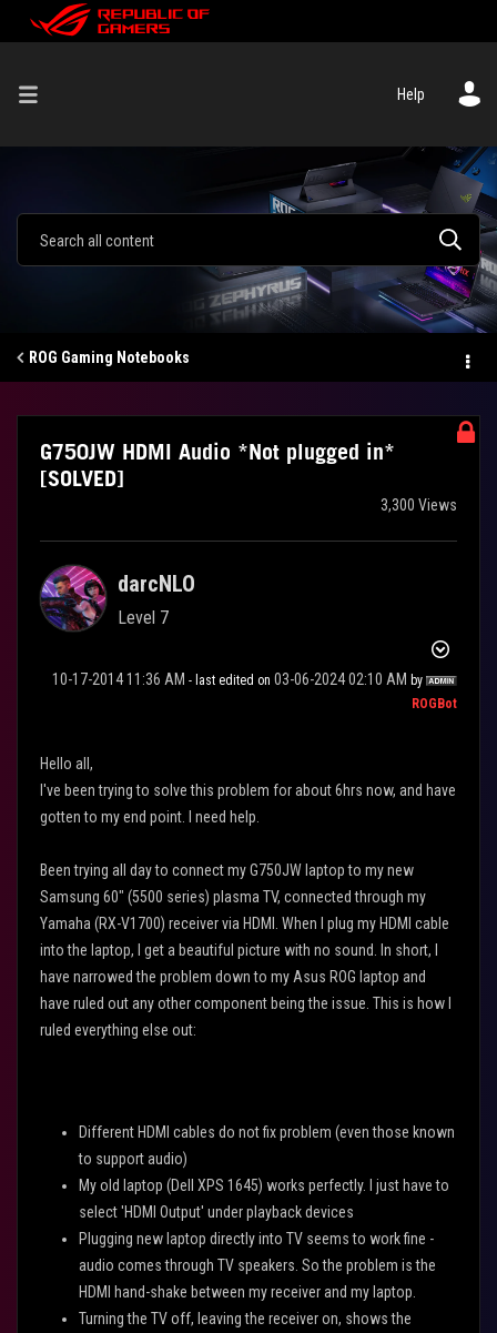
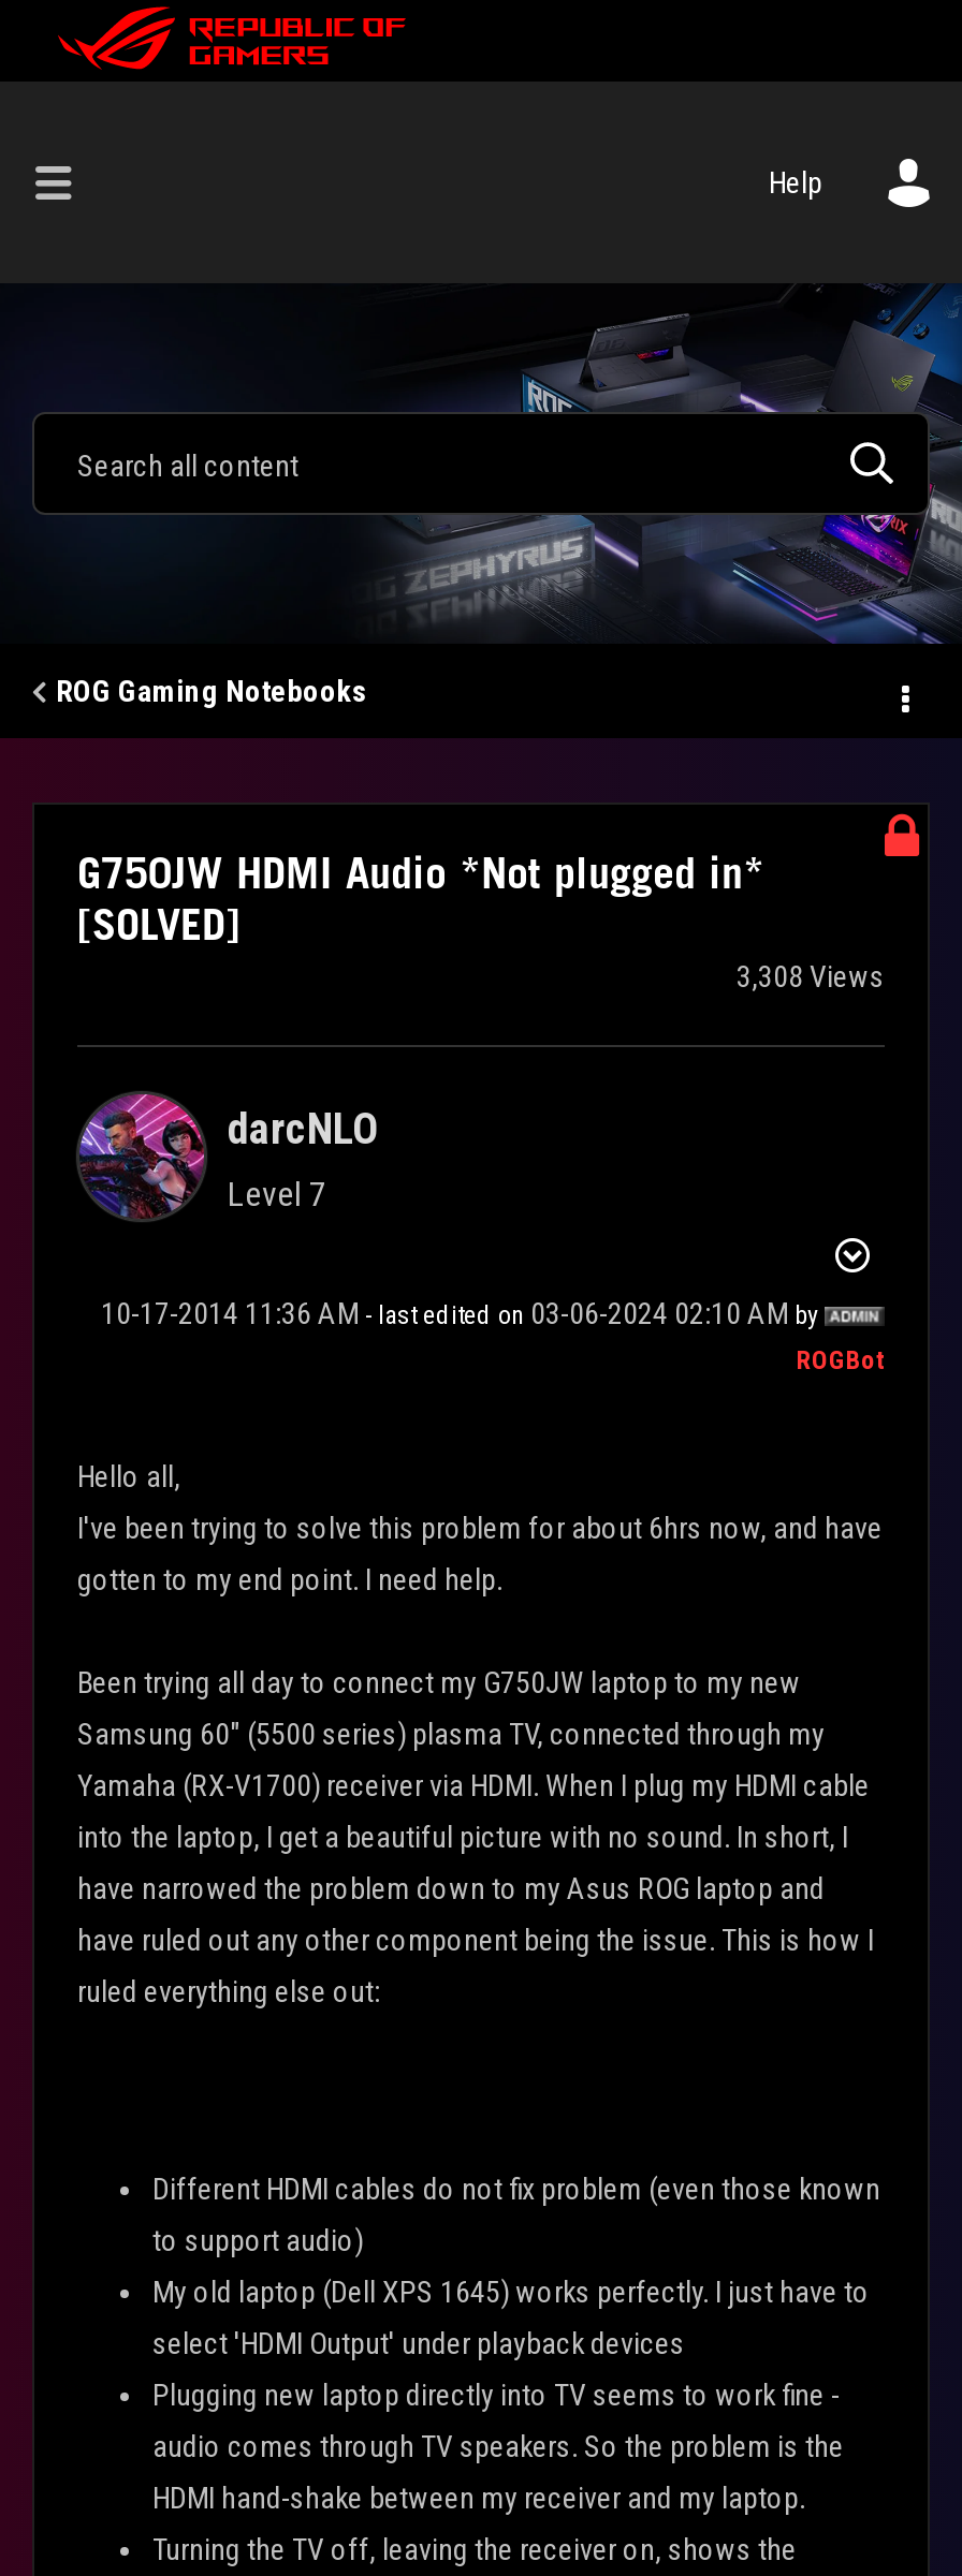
- 3,300 Views
+ 3,308 Views
